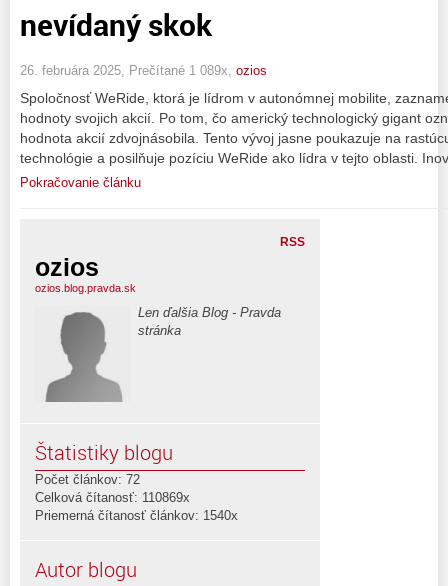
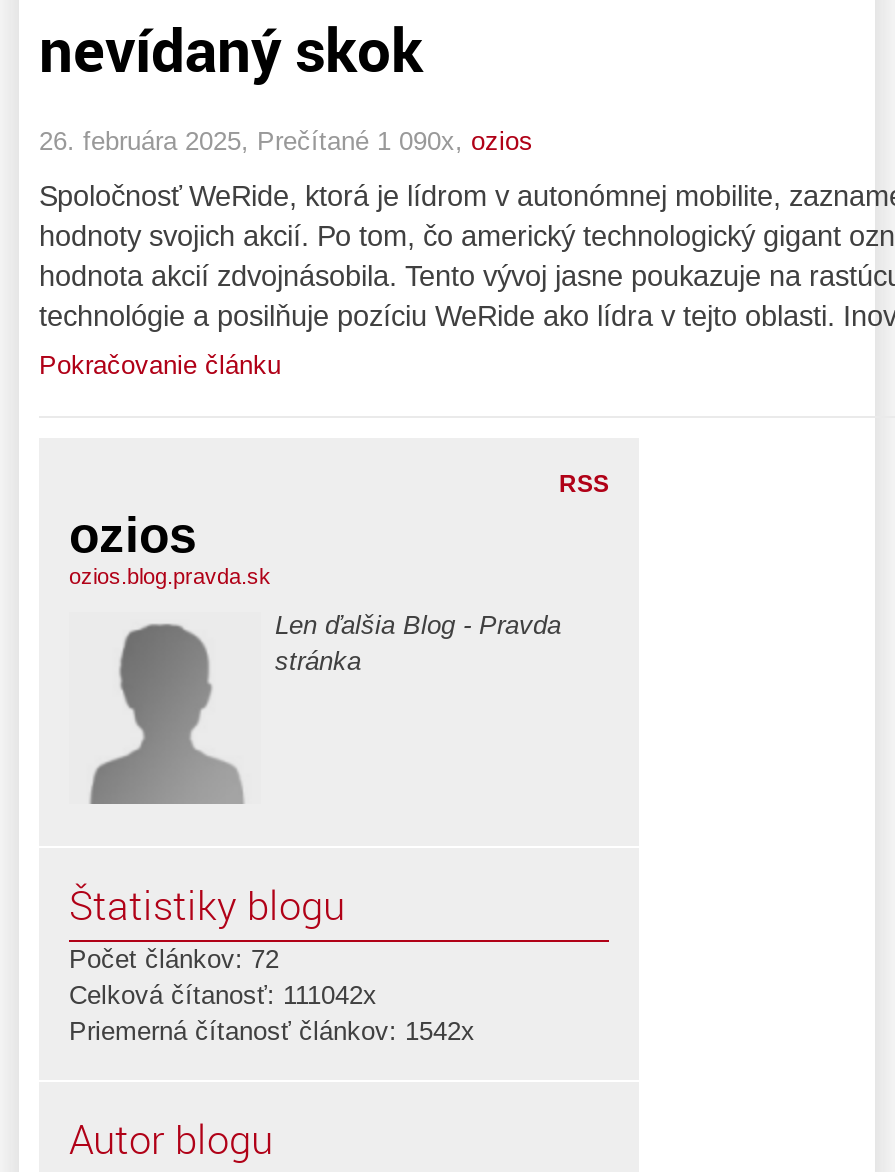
- 26. februára 2025, Prečítané 1 089x, ozios
+ 26. februára 2025, Prečítané 1 090x, ozios

- Celková čítanosť: 110869x
+ Celková čítanosť: 111042x

- Priemerná čítanosť článkov: 1540x
+ Priemerná čítanosť článkov: 1542x
